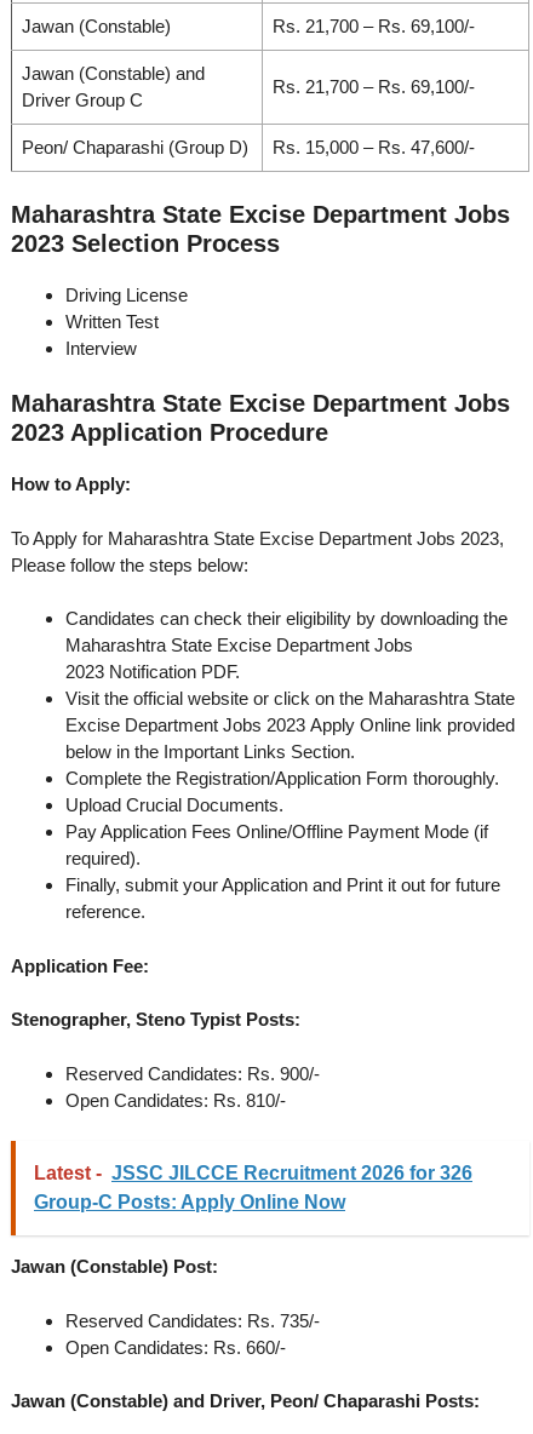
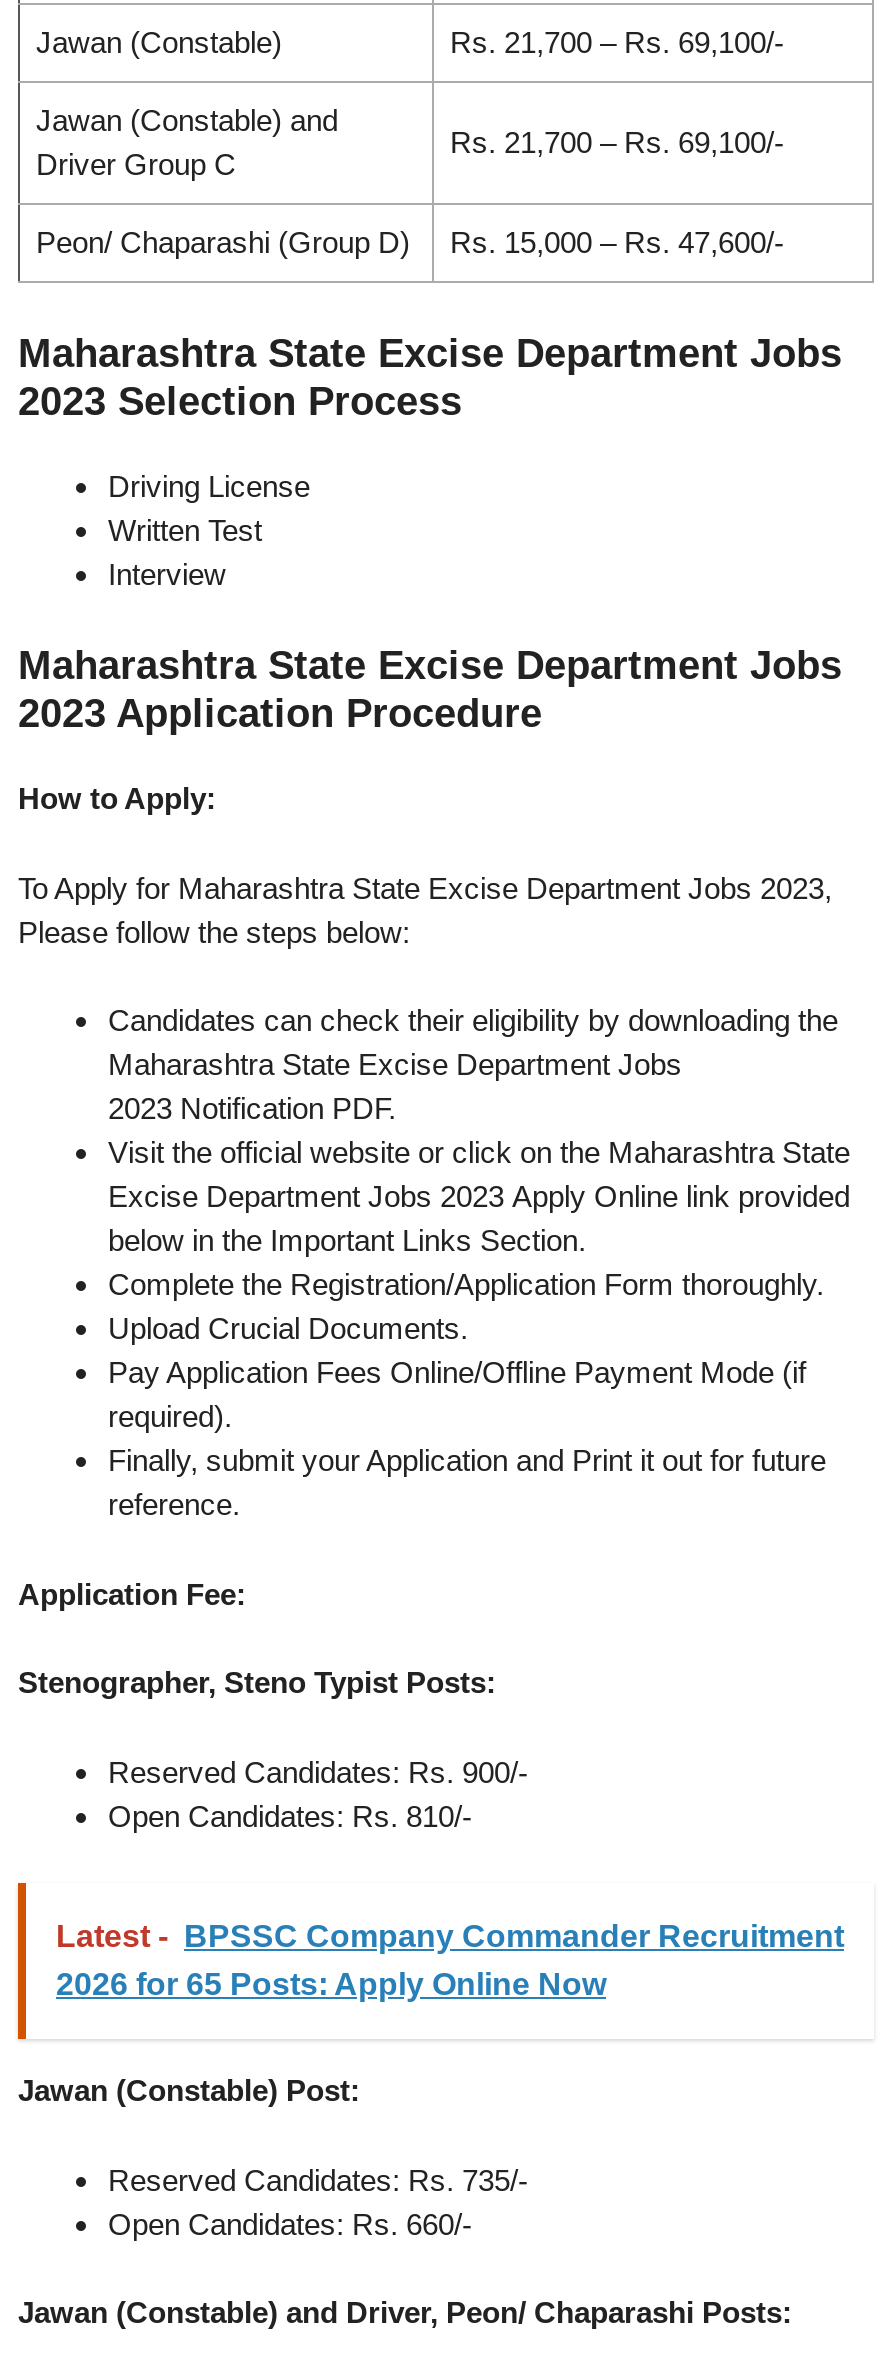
- Latest - JSSC JILCCE Recruitment 2026 for 326
- Group-C Posts: Apply Online Now
+ Latest - BPSSC Company Commander Recruitment
+ 2026 for 65 Posts: Apply Online Now
